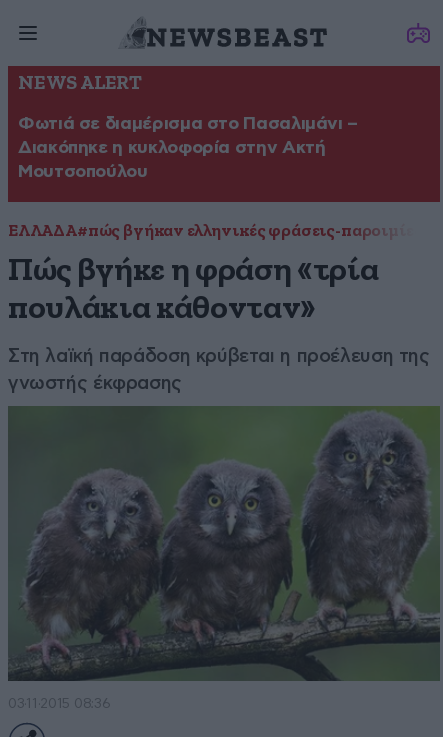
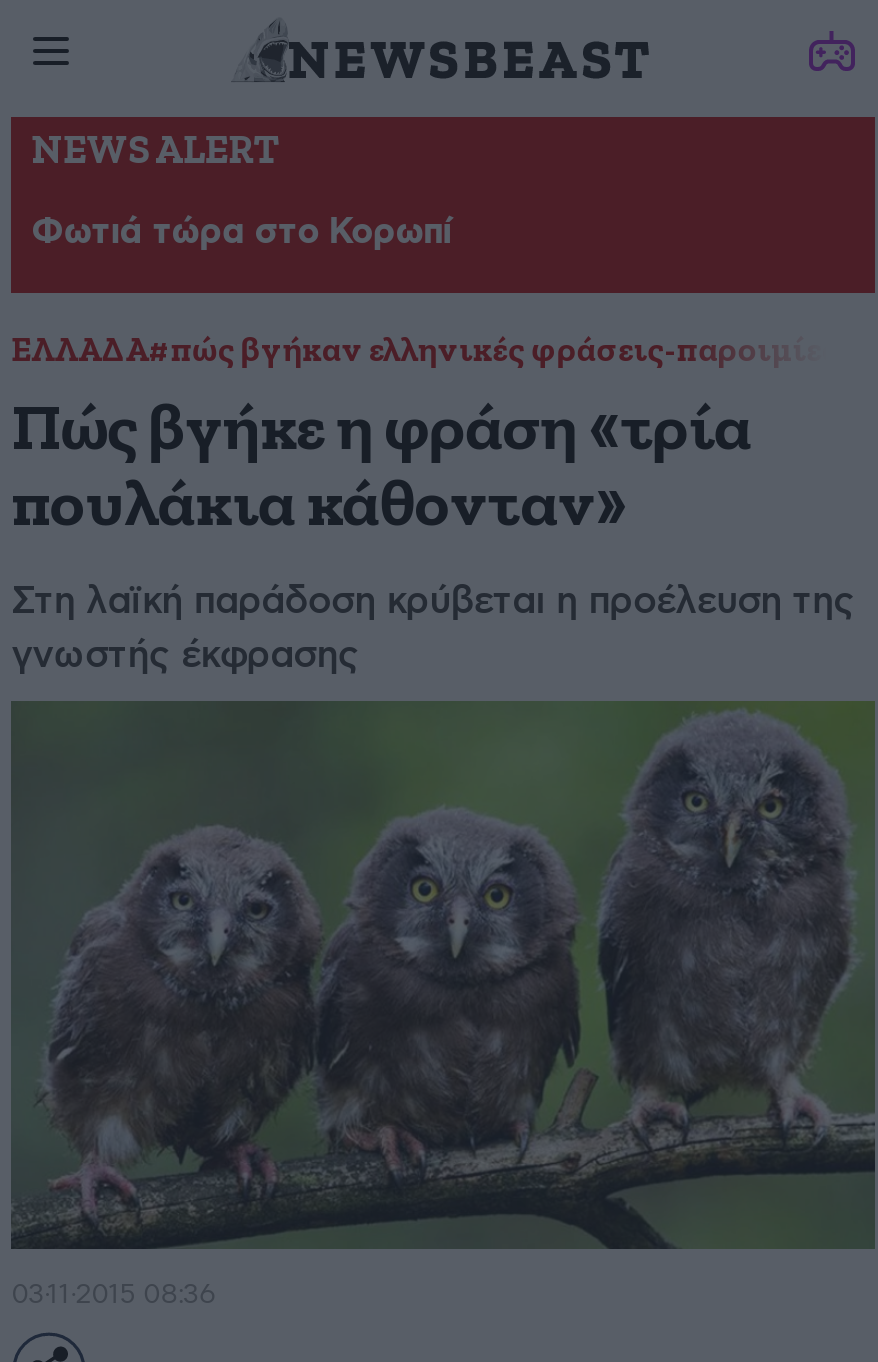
- Φωτιά σε διαμέρισμα στο Πασαλιμάνι –
- Διακόπηκε η κυκλοφορία στην Ακτή
- Μουτσοπούλου
+ Φωτιά τώρα στο Κορωπί
